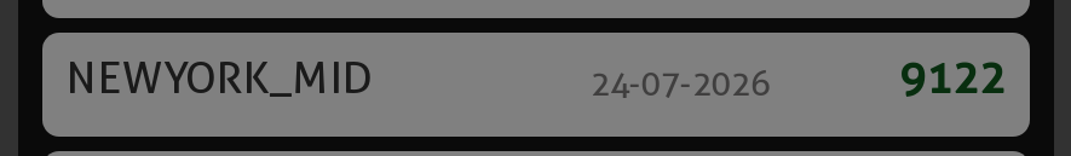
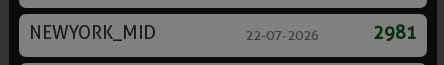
- 24-07-2026
+ 22-07-2026

- 9122
+ 2981
